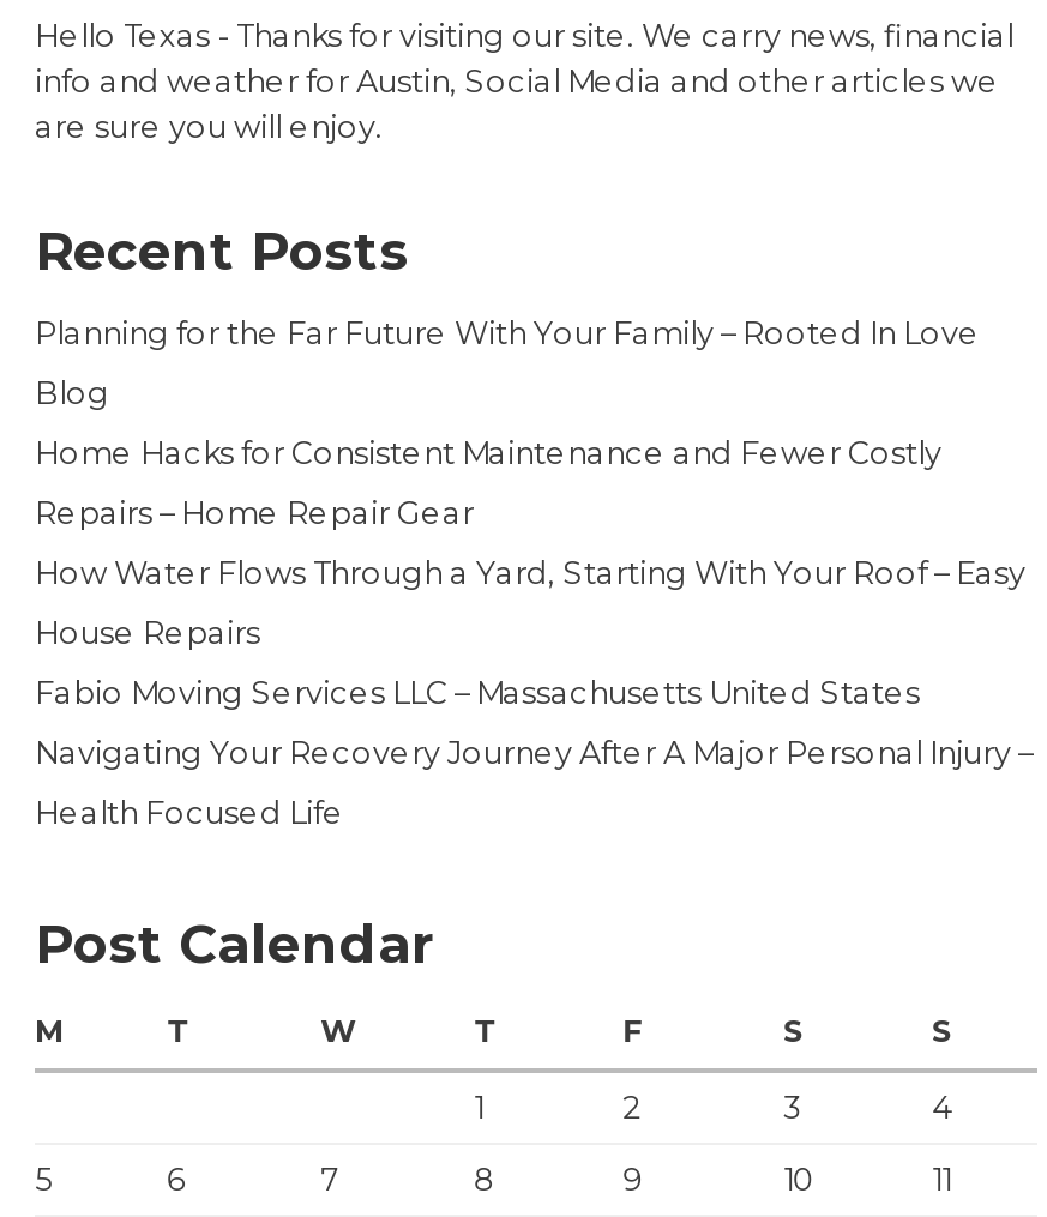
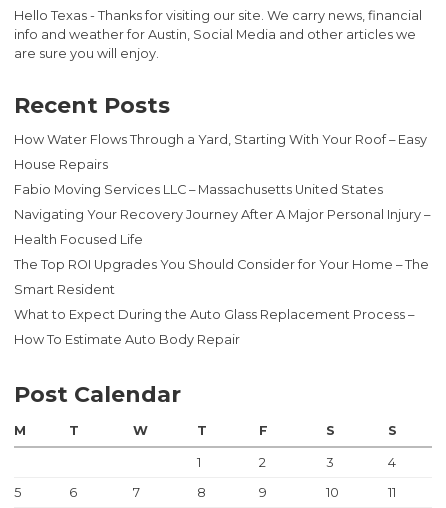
- Planning for the Far Future With Your Family – Rooted In Love
- Blog
- Home Hacks for Consistent Maintenance and Fewer Costly
- Repairs – Home Repair Gear

moved up: How Water Flows Through a Yard, Starting With Your Roof – Easy | House Repairs | Fabio Moving Services LLC – Massachusetts United States | Navigating Your Recovery Journey After A Major Personal Injury – | Health Focused Life

+ The Top ROI Upgrades You Should Consider for Your Home – The
+ Smart Resident
+ What to Expect During the Auto Glass Replacement Process –
+ How To Estimate Auto Body Repair
